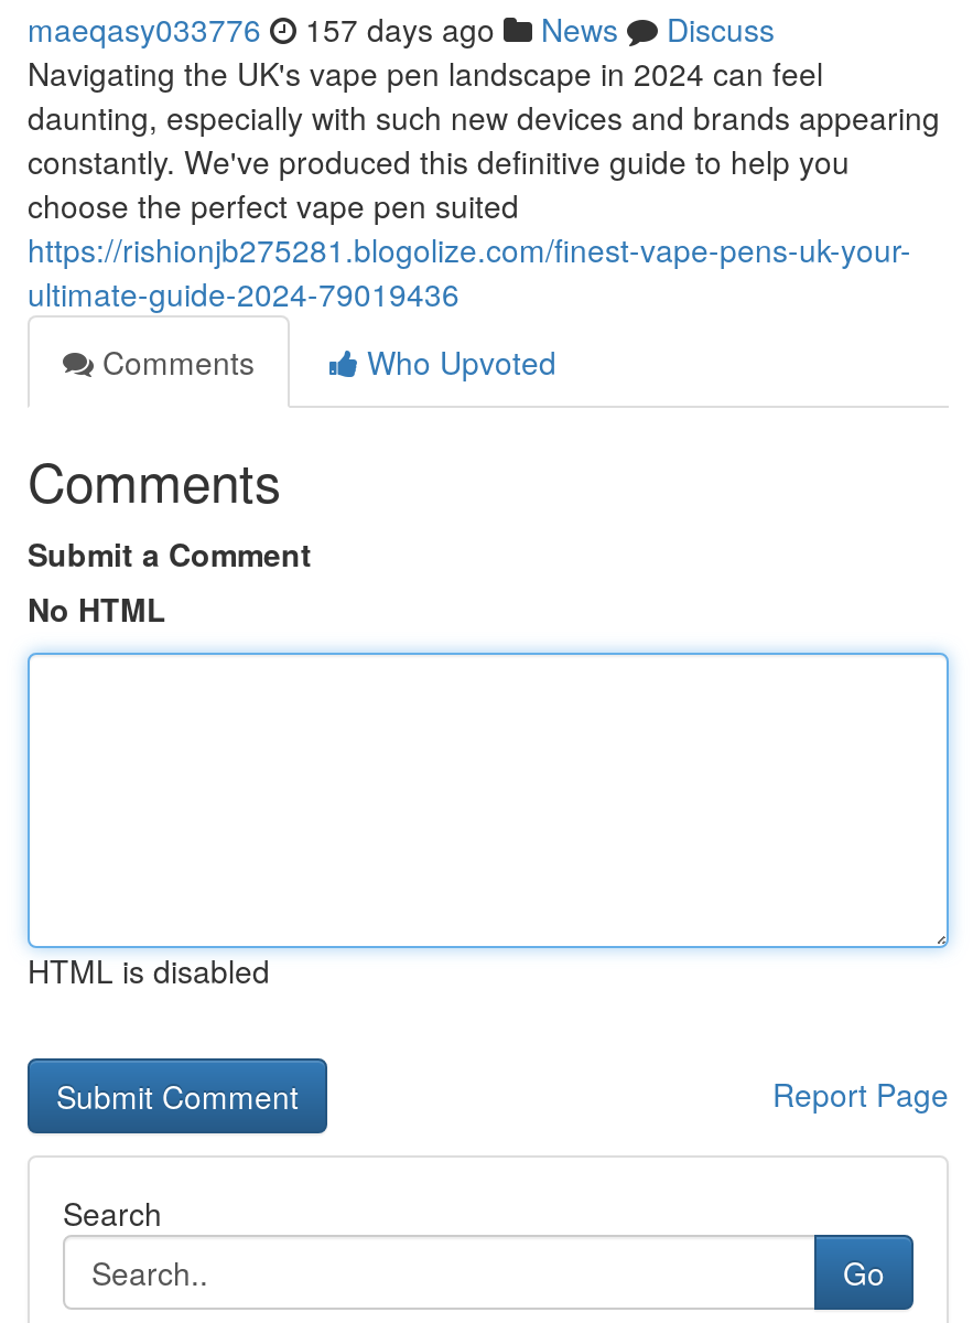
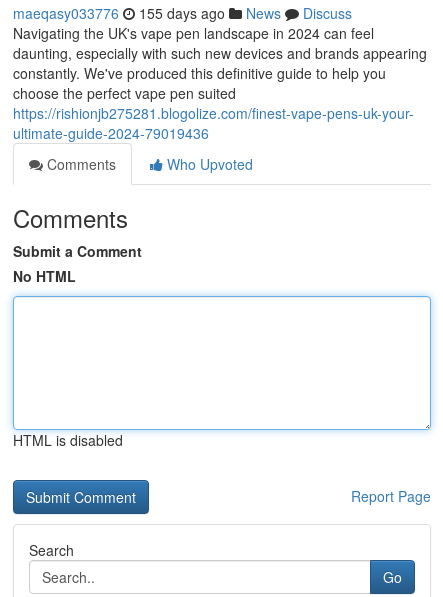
- maeqasy033776 157 days ago News Discuss
+ maeqasy033776 155 days ago News Discuss
